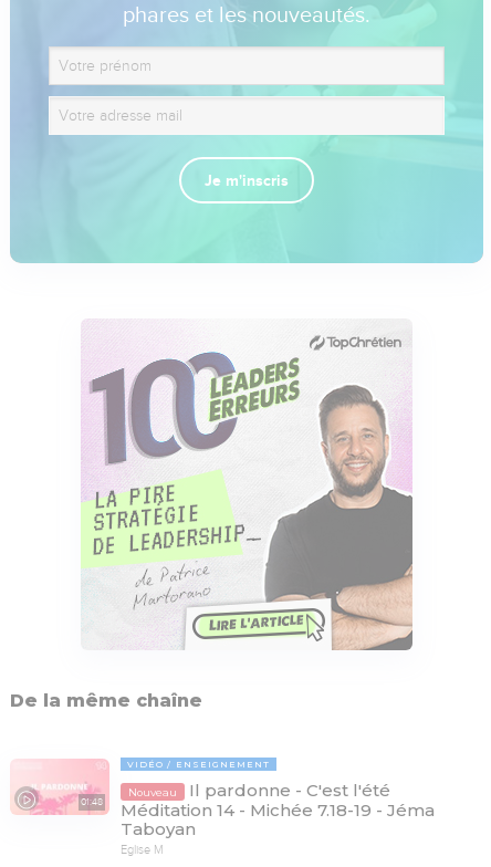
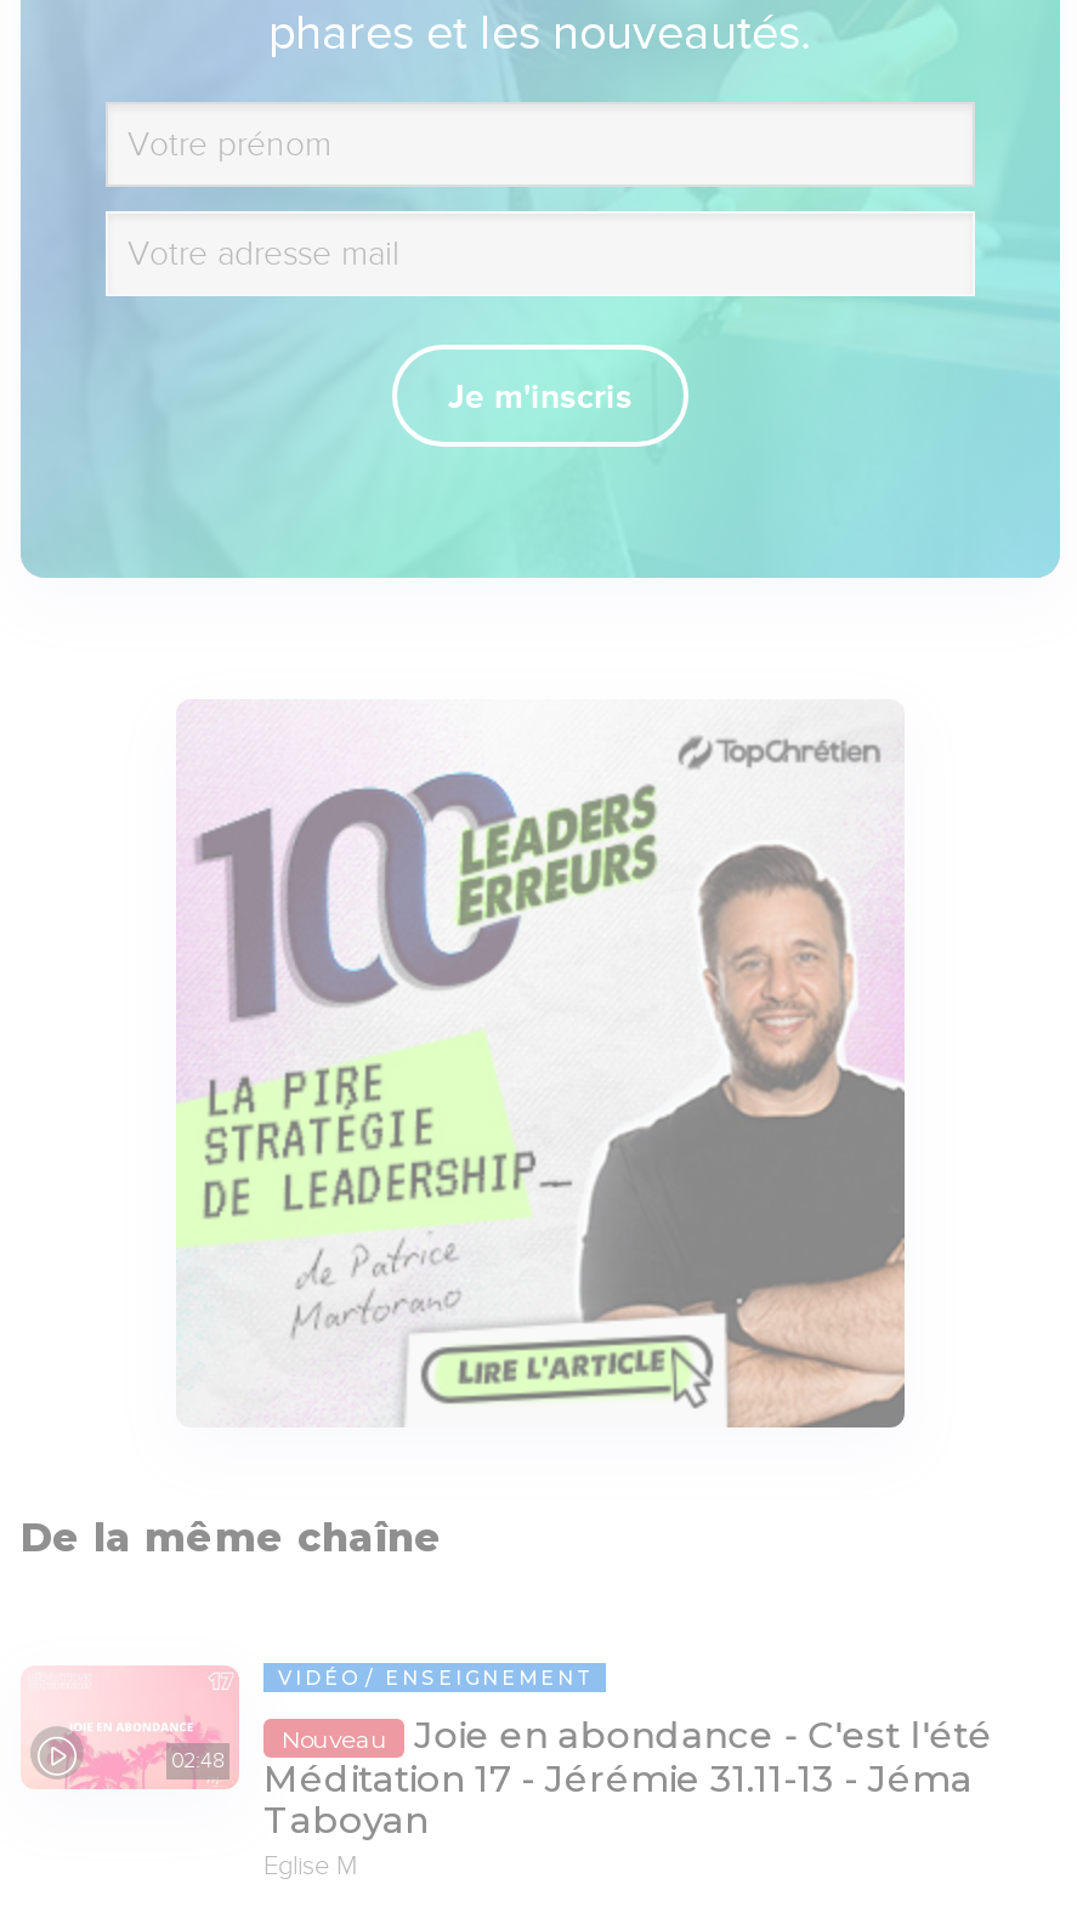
- Il pardonne - C'est l'été
- Méditation 14 - Michée 7.18-19 - Jéma
+ Joie en abondance - C'est l'été
+ Méditation 17 - Jérémie 31.11-13 - Jéma

- 01:48
+ 02:48
